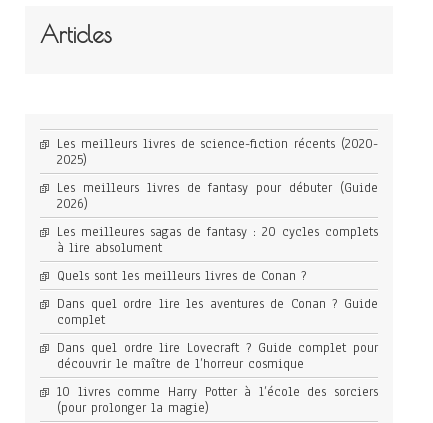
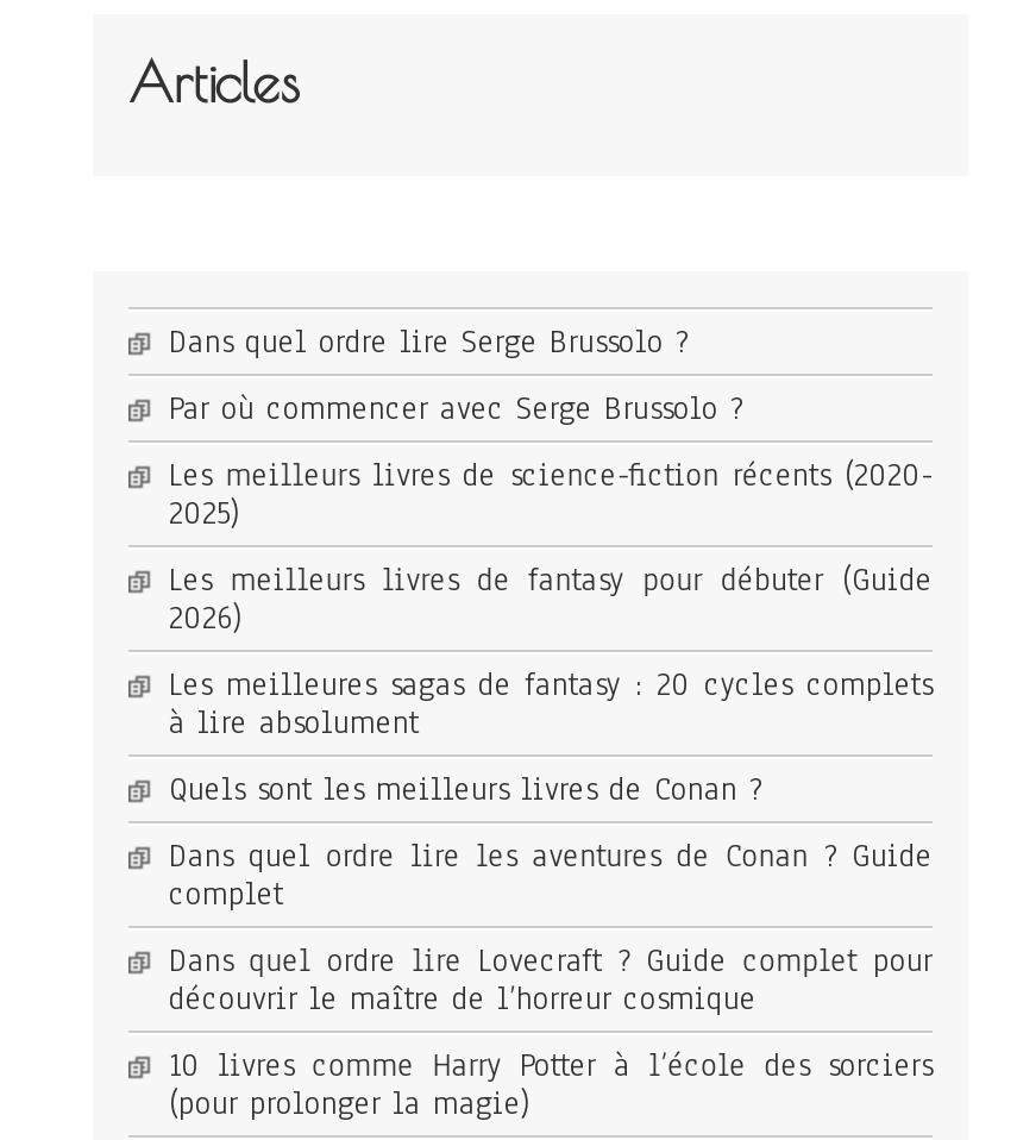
+ Dans quel ordre lire Serge Brussolo ?
+ Par où commencer avec Serge Brussolo ?
